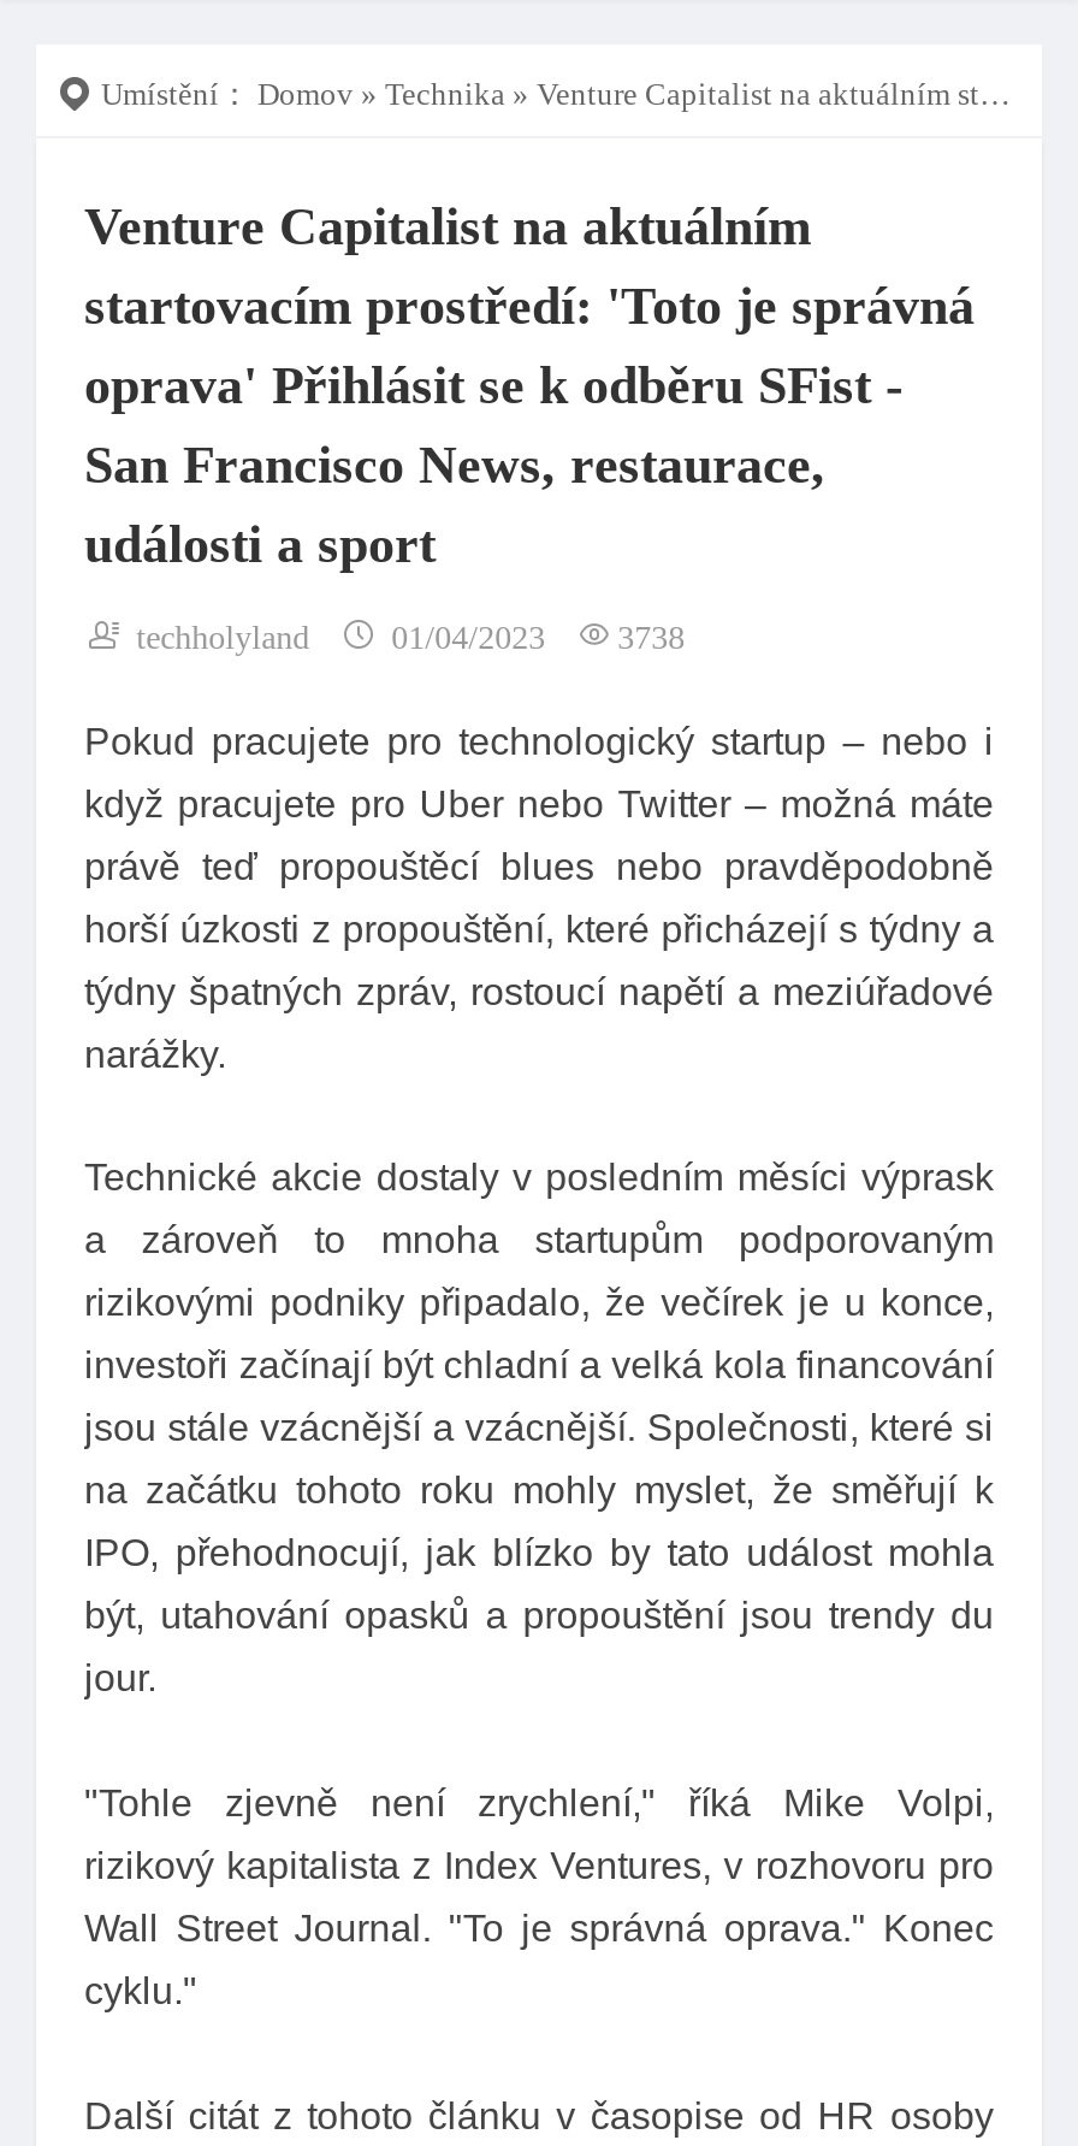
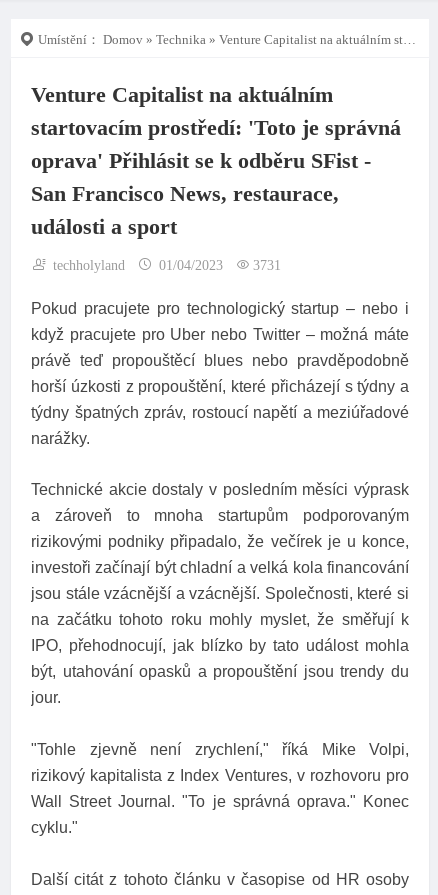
- techholyland 01/04/2023 3738
+ techholyland 01/04/2023 3731
